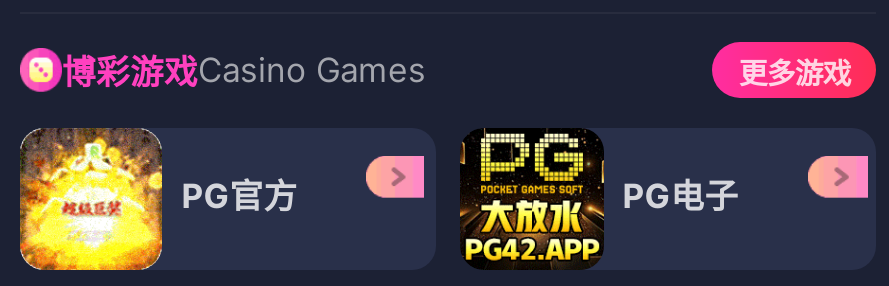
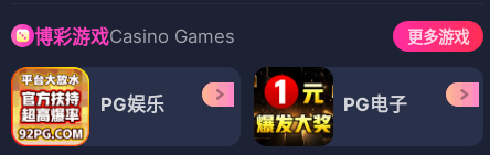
- [image]
- PG官方
+ [image]
+ PG娱乐

- [image]
+ [image]
